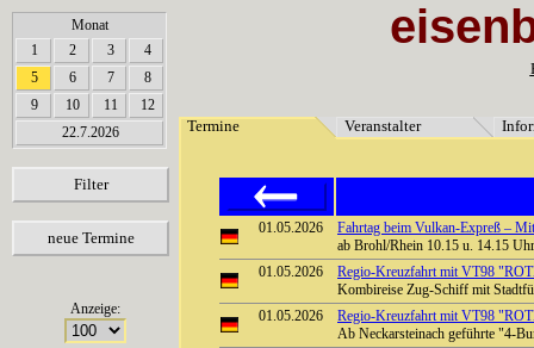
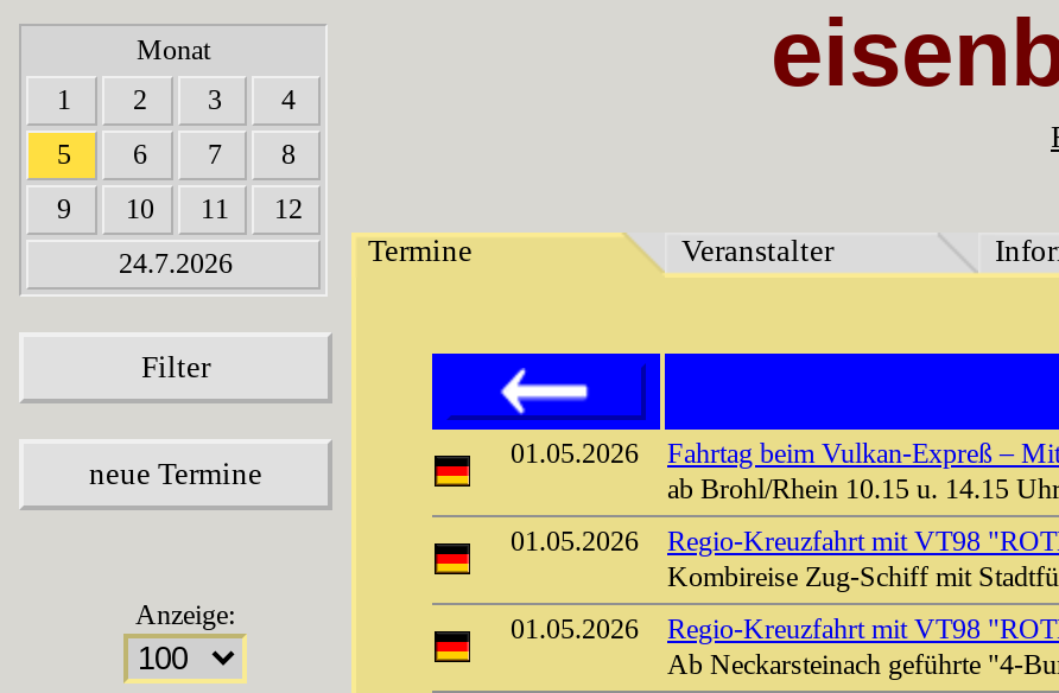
- 22.7.2026
+ 24.7.2026
